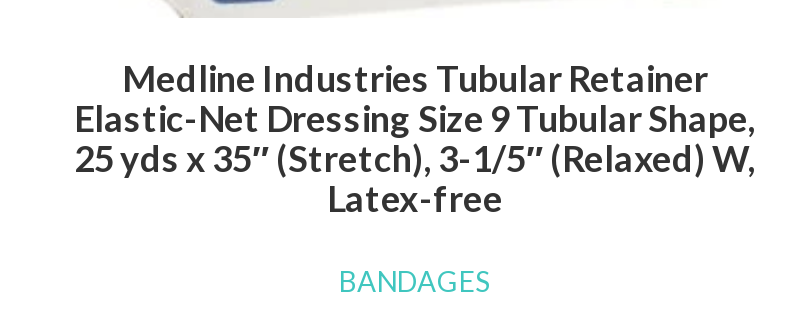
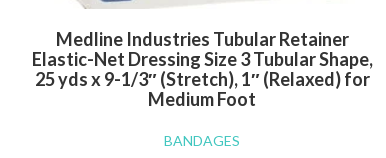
- Elastic-Net Dressing Size 9 Tubular Shape,
- 25 yds x 35″ (Stretch), 3-1/5″ (Relaxed) W,
- Latex-free
+ Elastic-Net Dressing Size 3 Tubular Shape,
+ 25 yds x 9-1/3″ (Stretch), 1″ (Relaxed) for
+ Medium Foot
